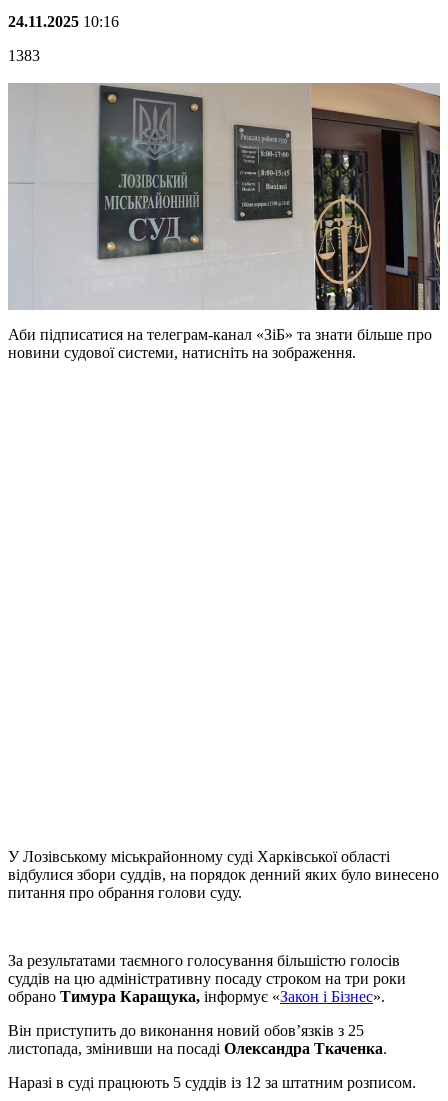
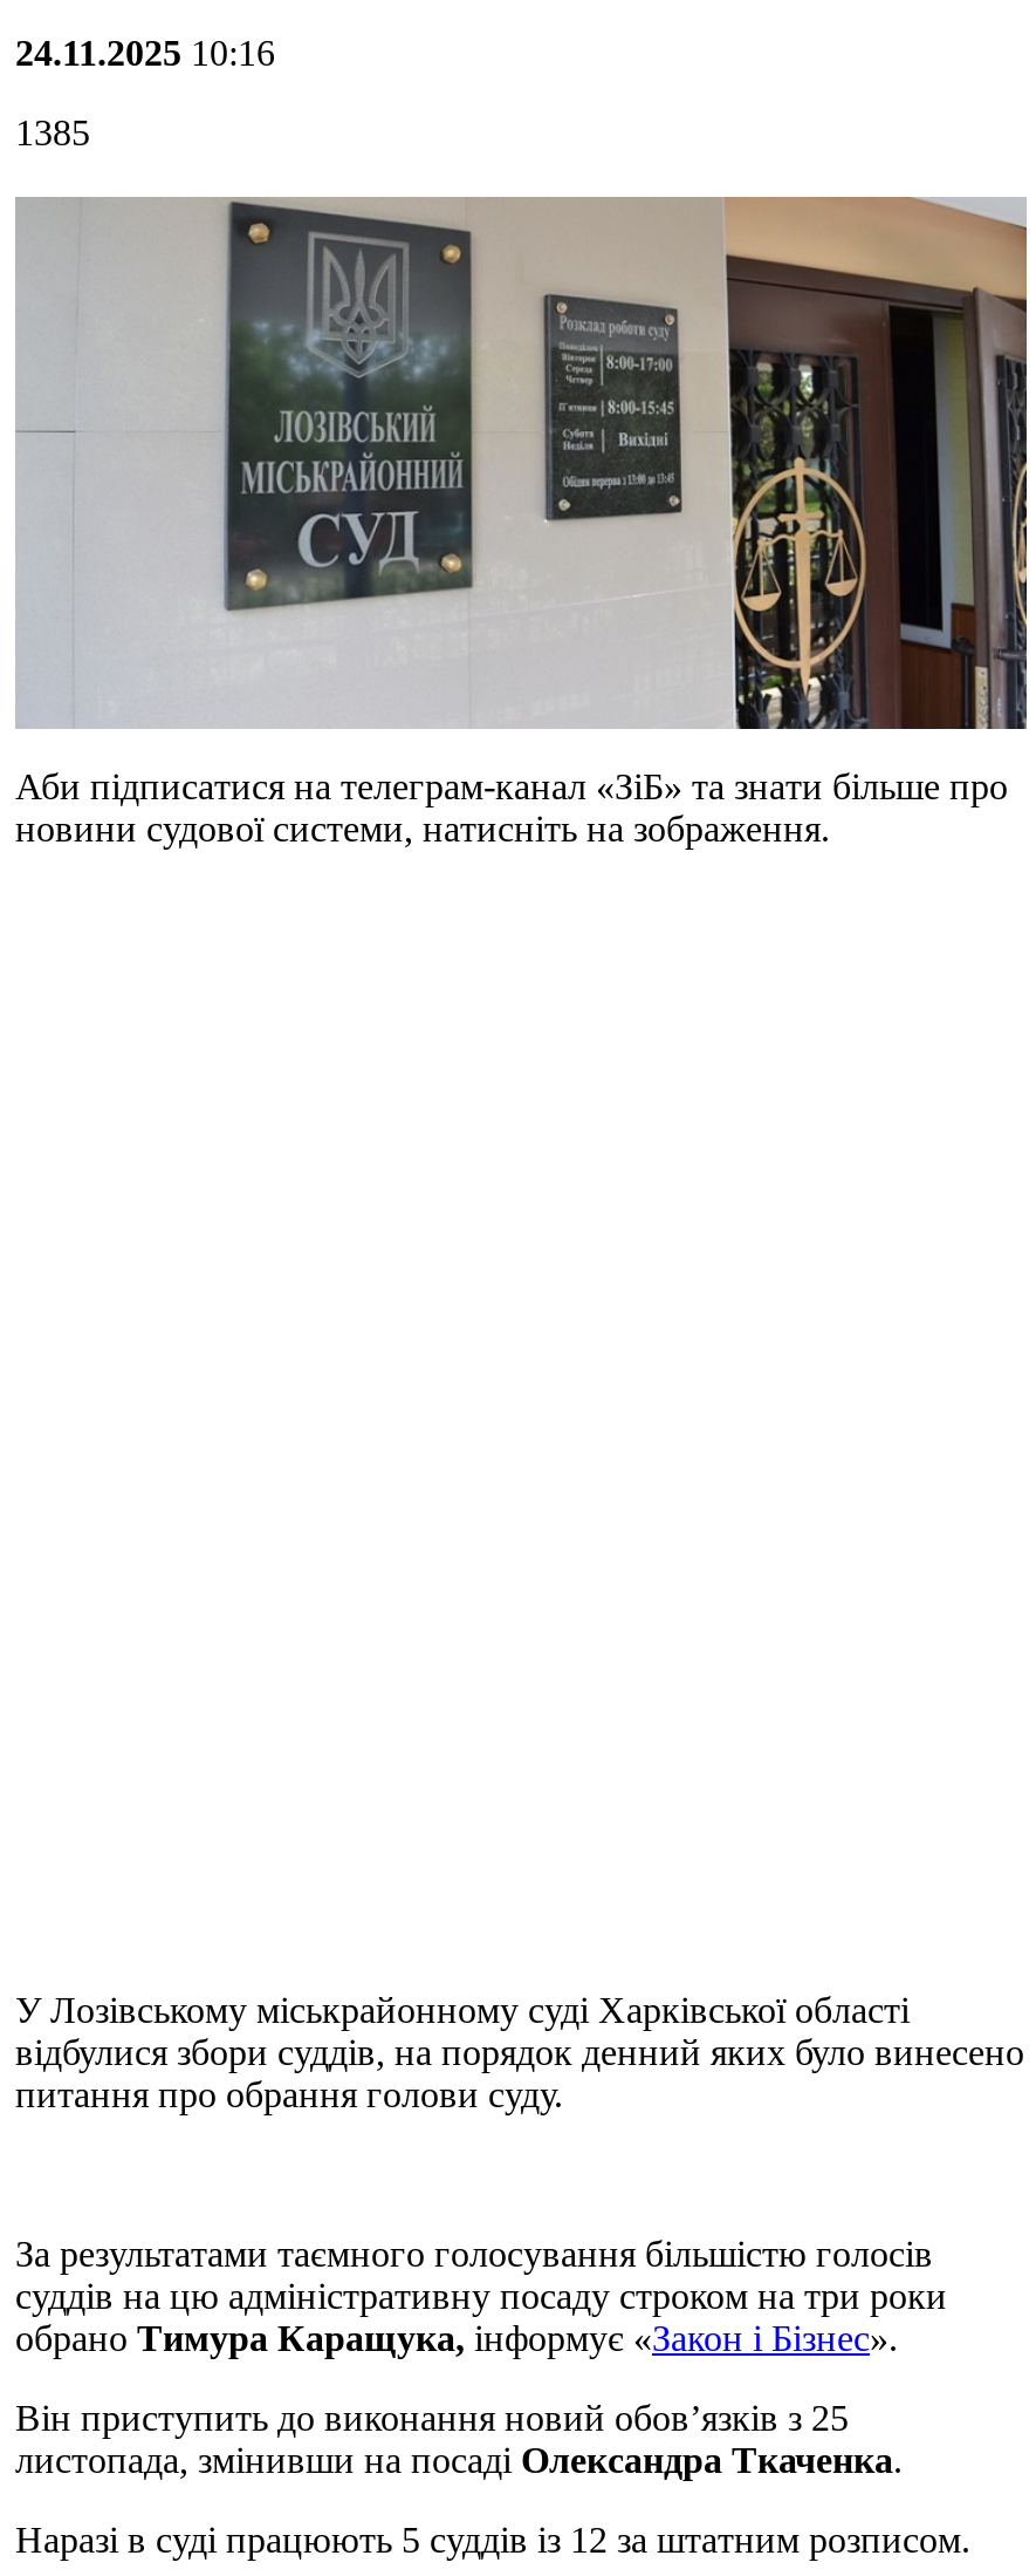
- 1383
+ 1385
